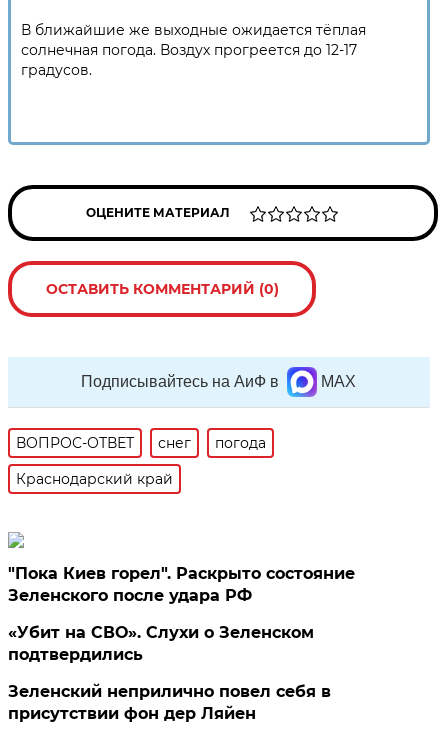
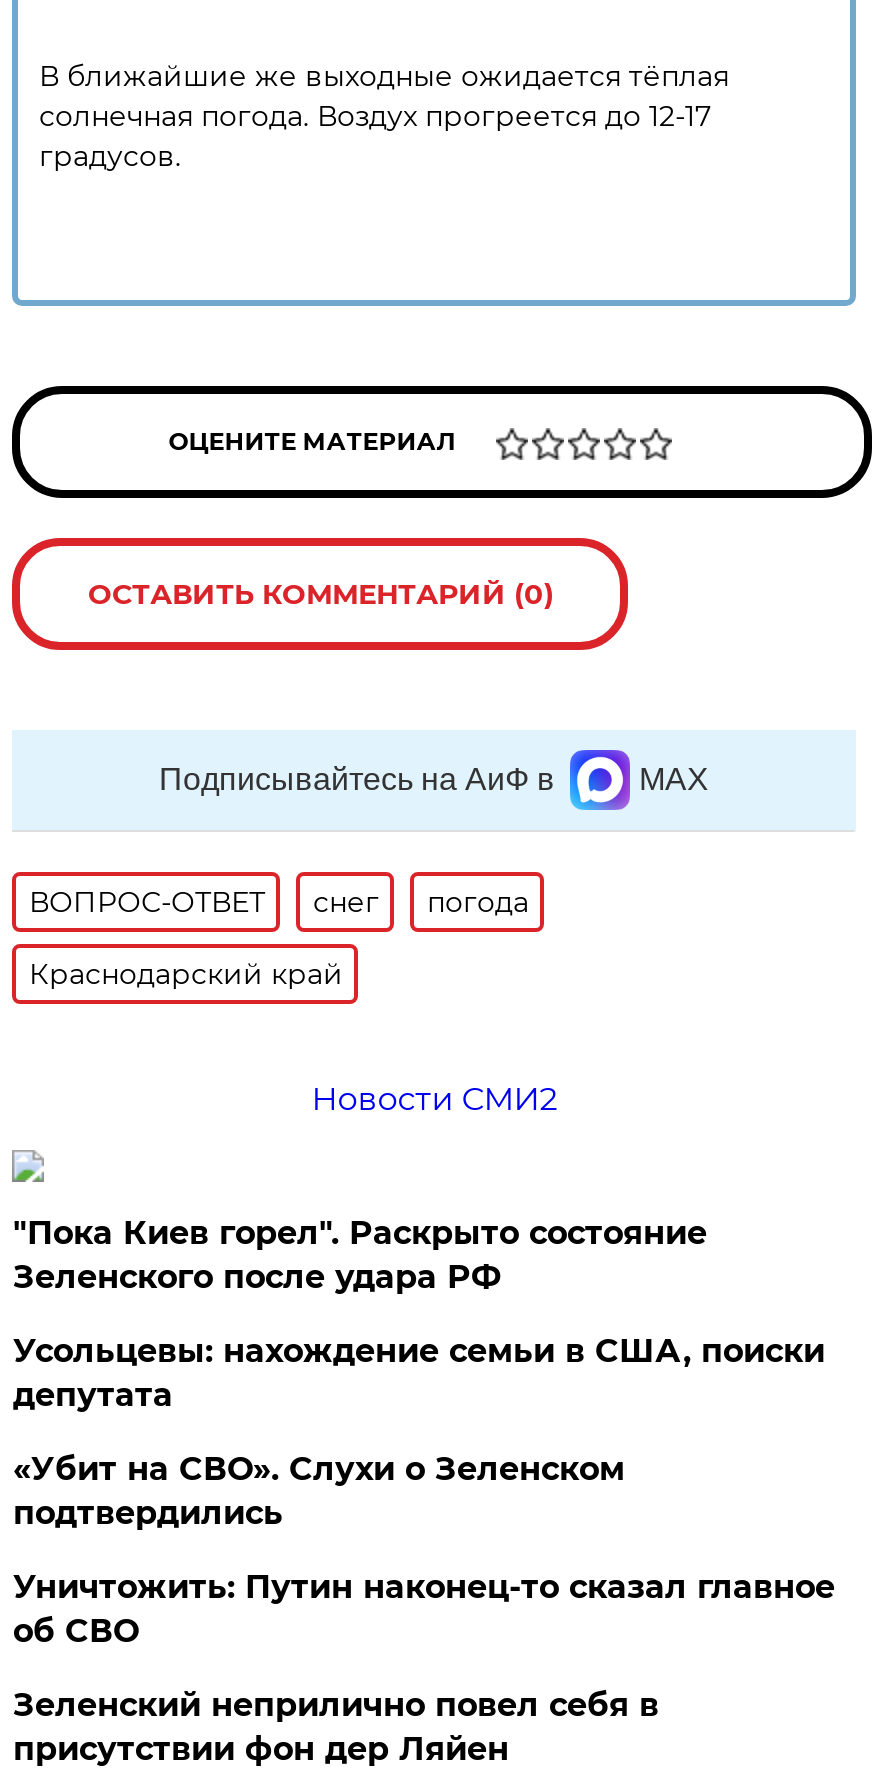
+ Новости СМИ2

+ Усольцевы: нахождение семьи в США, поиски
+ депутата

+ Уничтожить: Путин наконец-то сказал главное
+ об СВО
